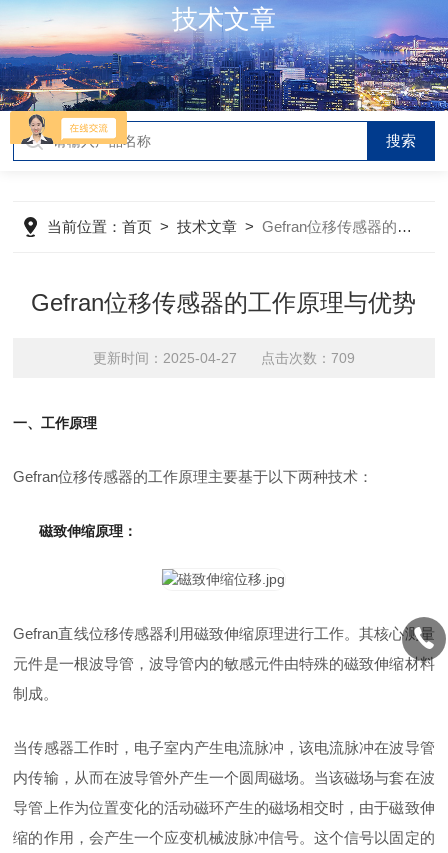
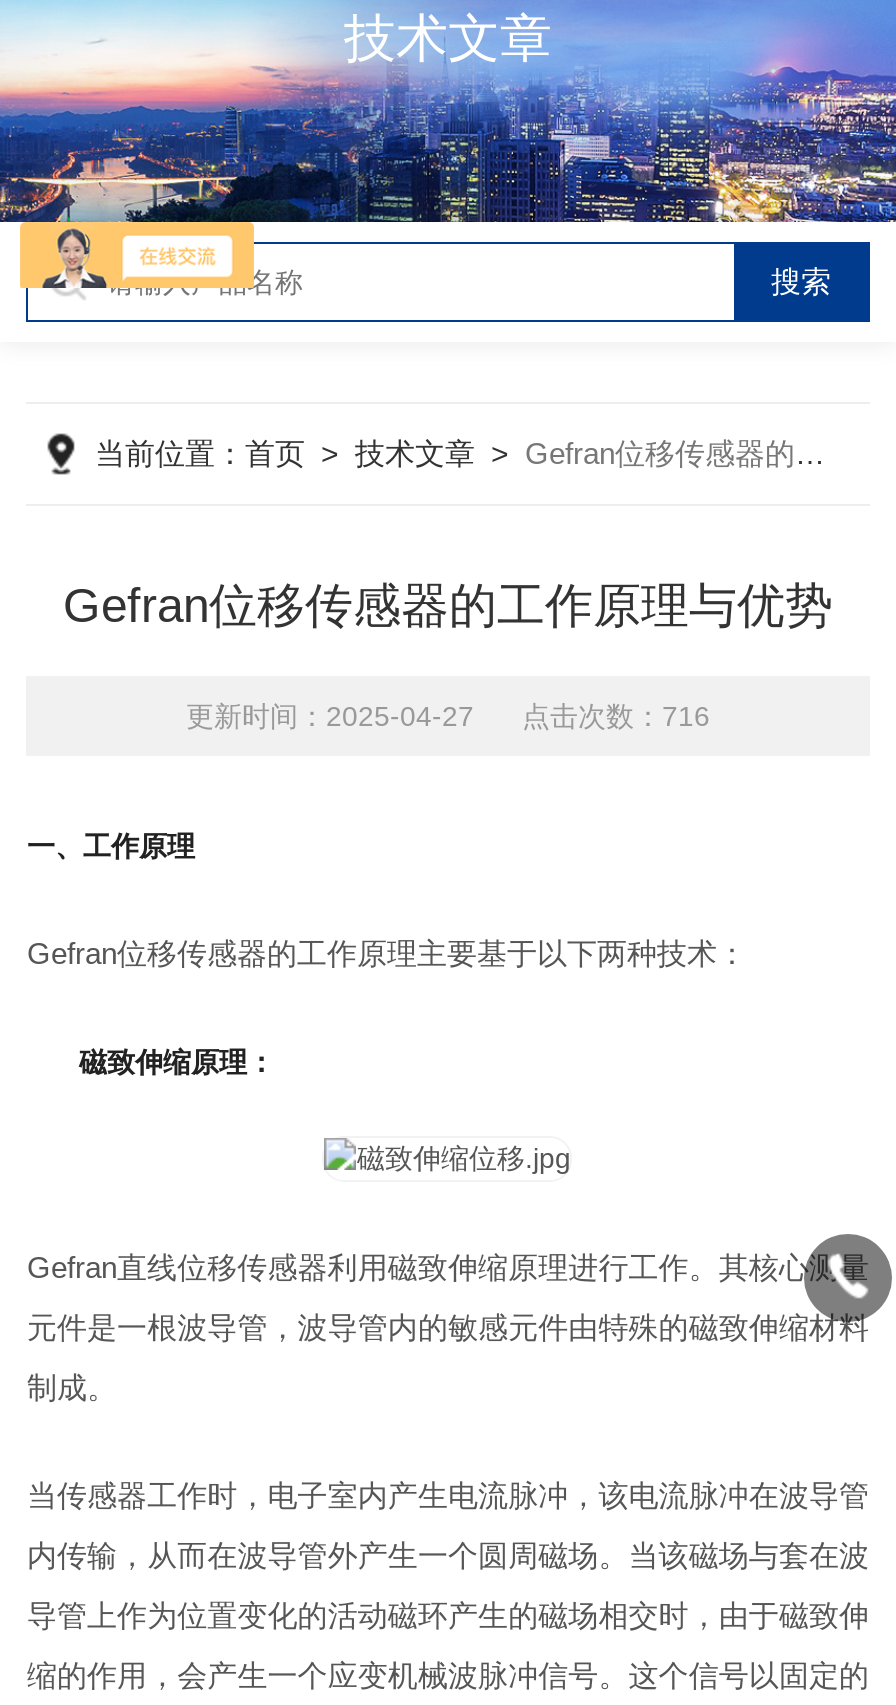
- 更新时间：2025-04-27 点击次数：709
+ 更新时间：2025-04-27 点击次数：716
